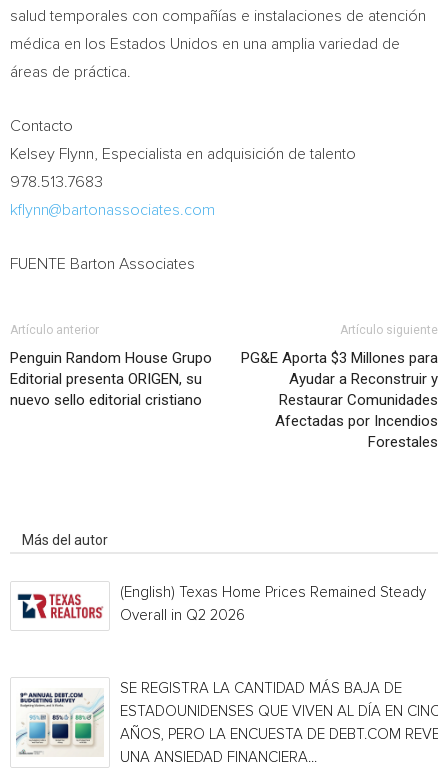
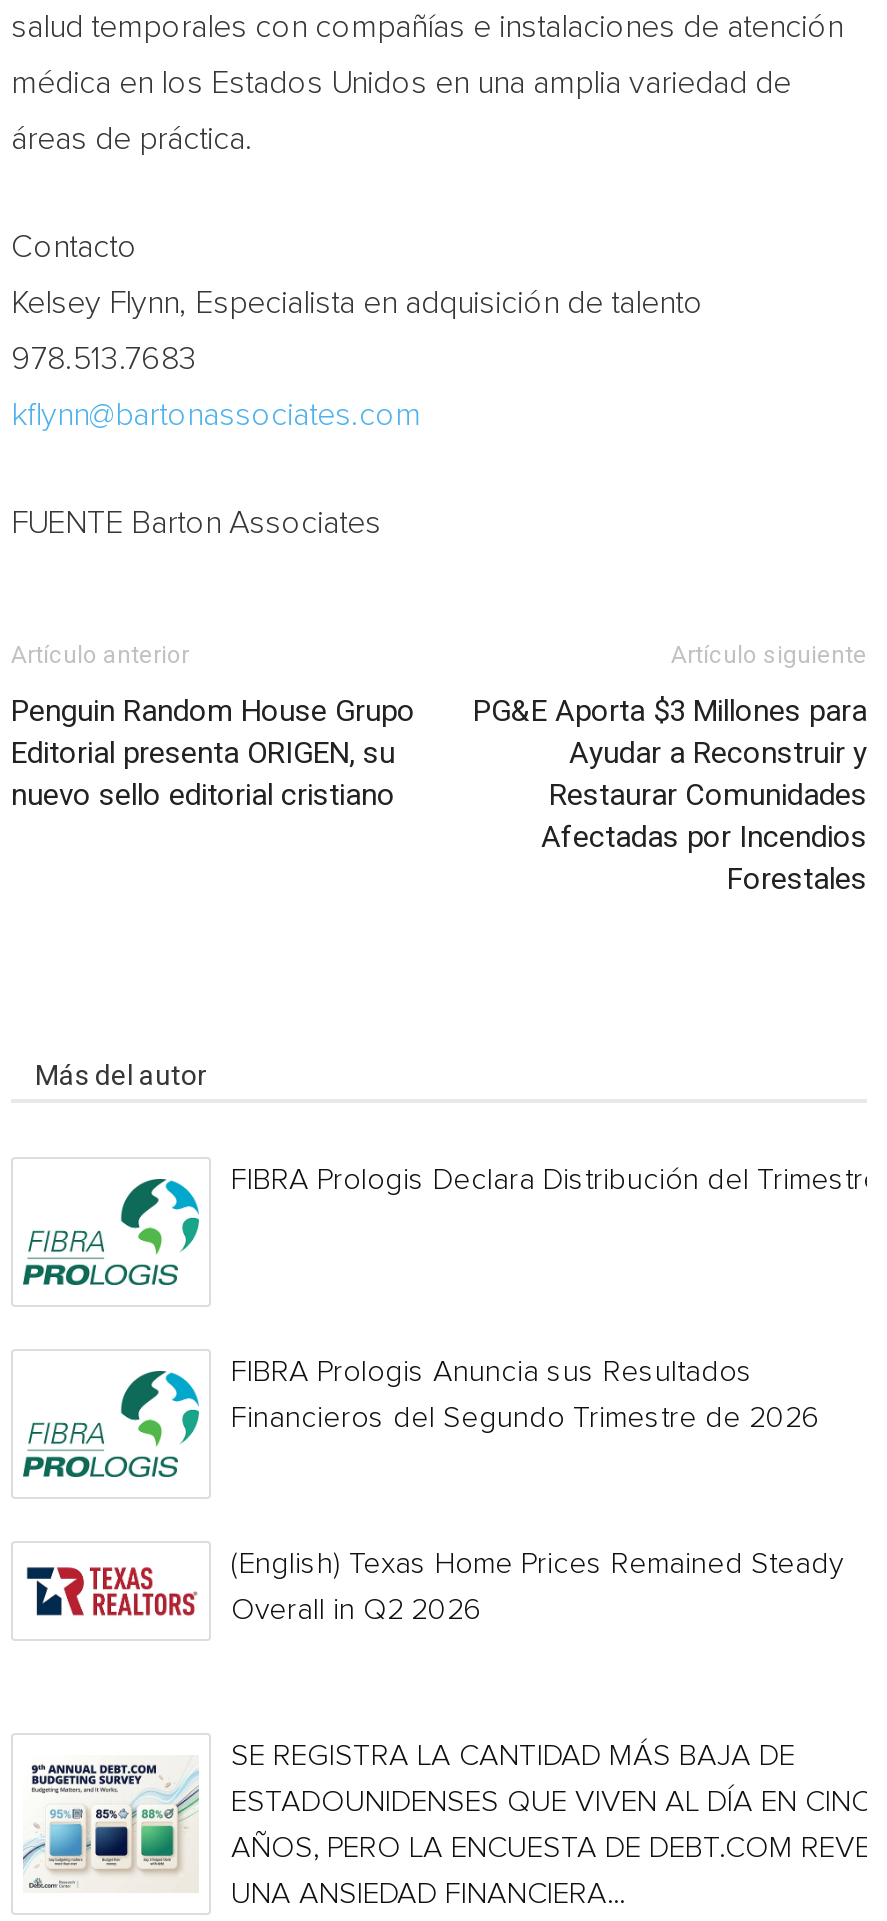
+ [image]
+ FIBRA Prologis Declara Distribución del Trimestre

+ [image]
+ FIBRA Prologis Anuncia sus Resultados
+ Financieros del Segundo Trimestre de 2026
